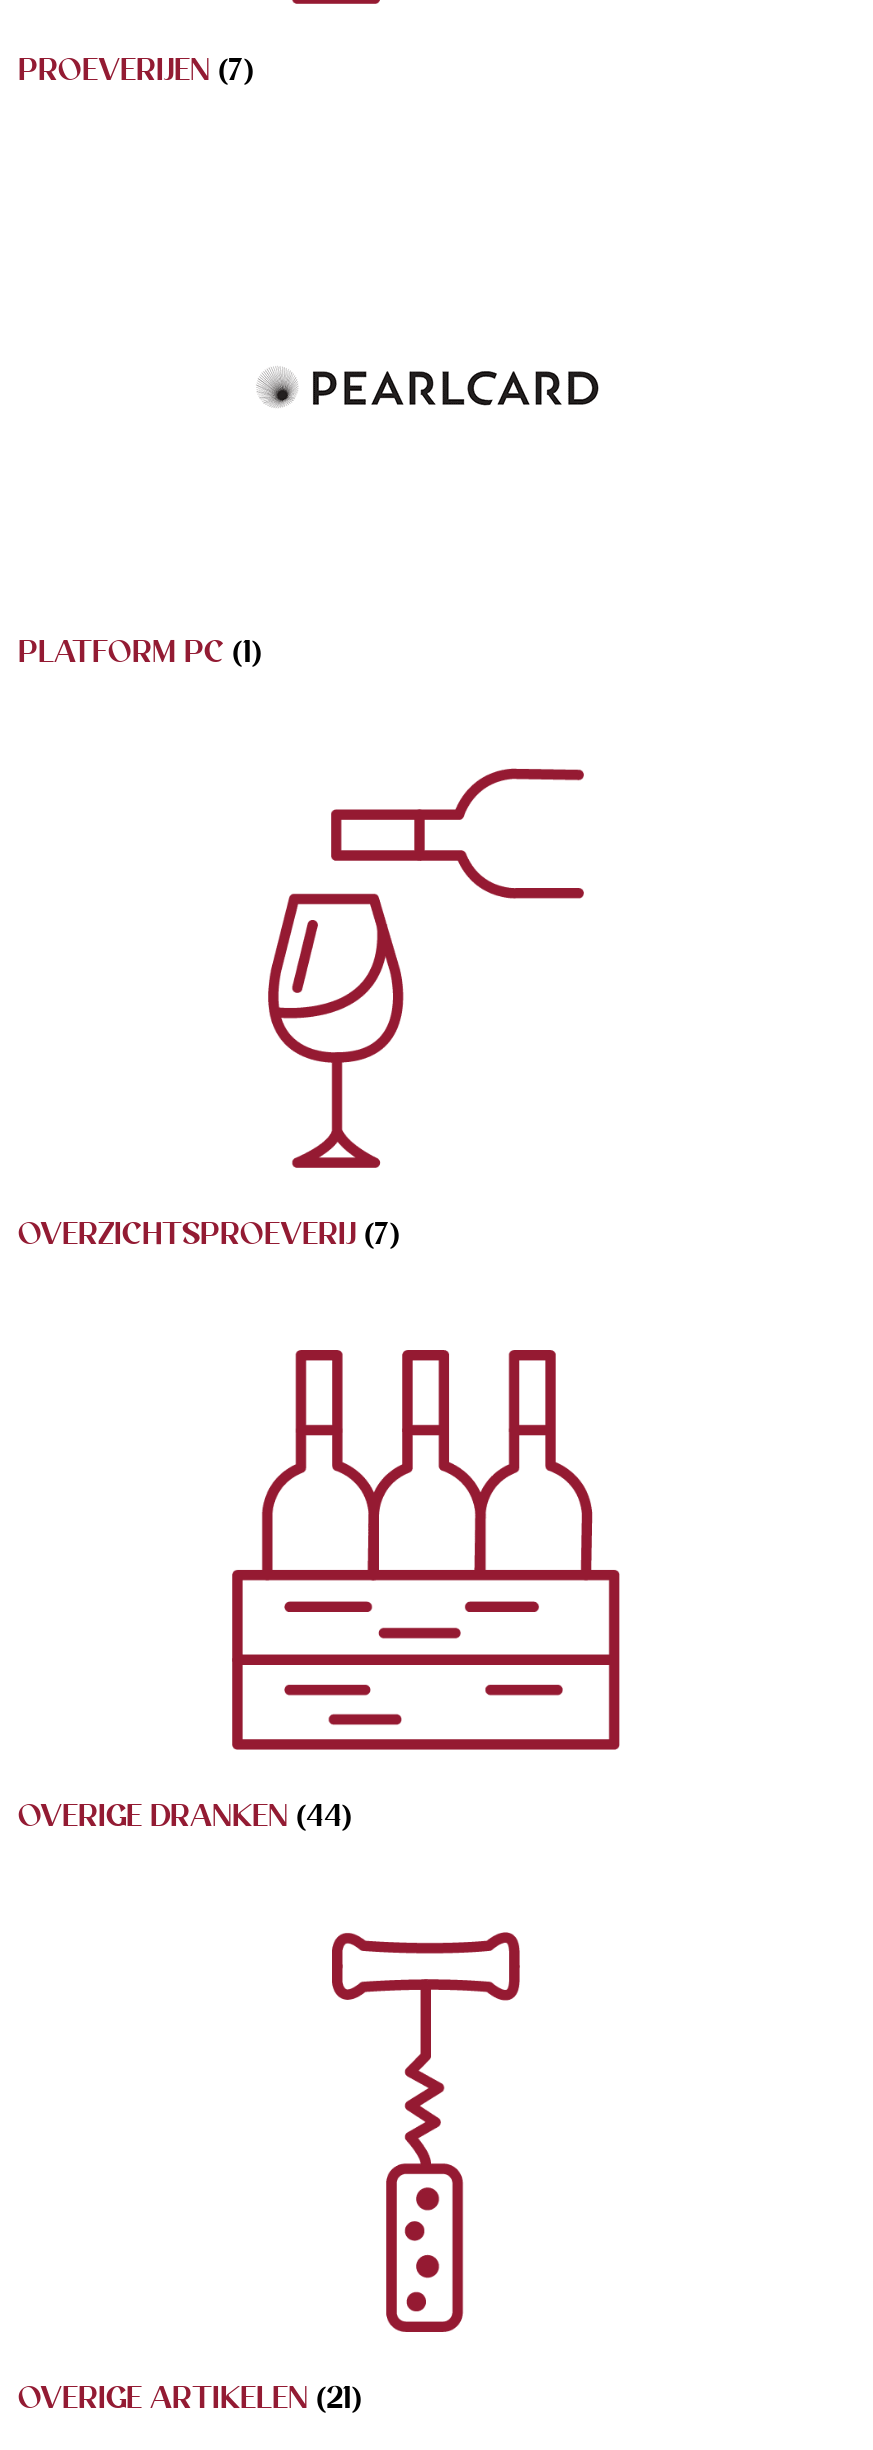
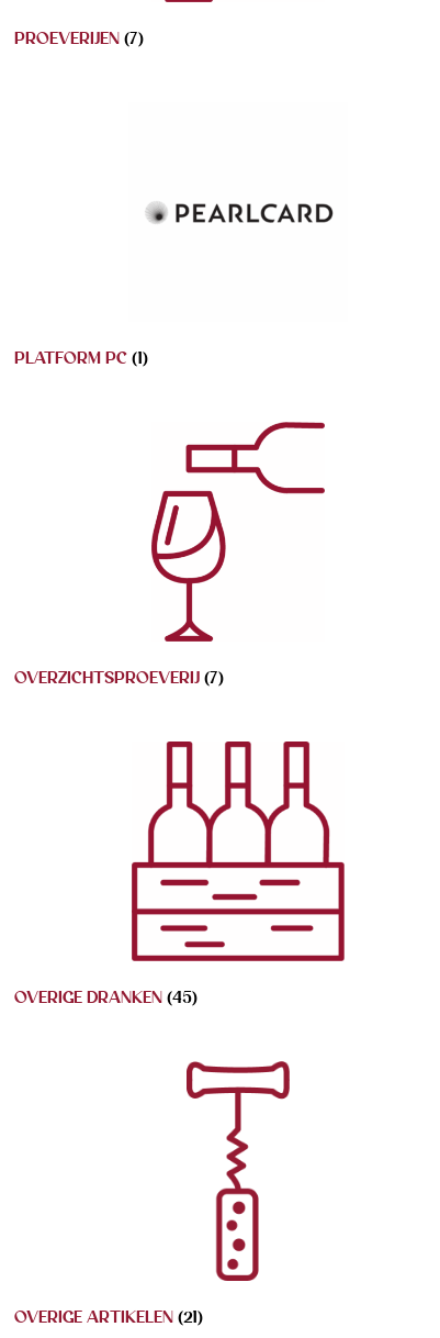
- OVERIGE DRANKEN (44)
+ OVERIGE DRANKEN (45)
